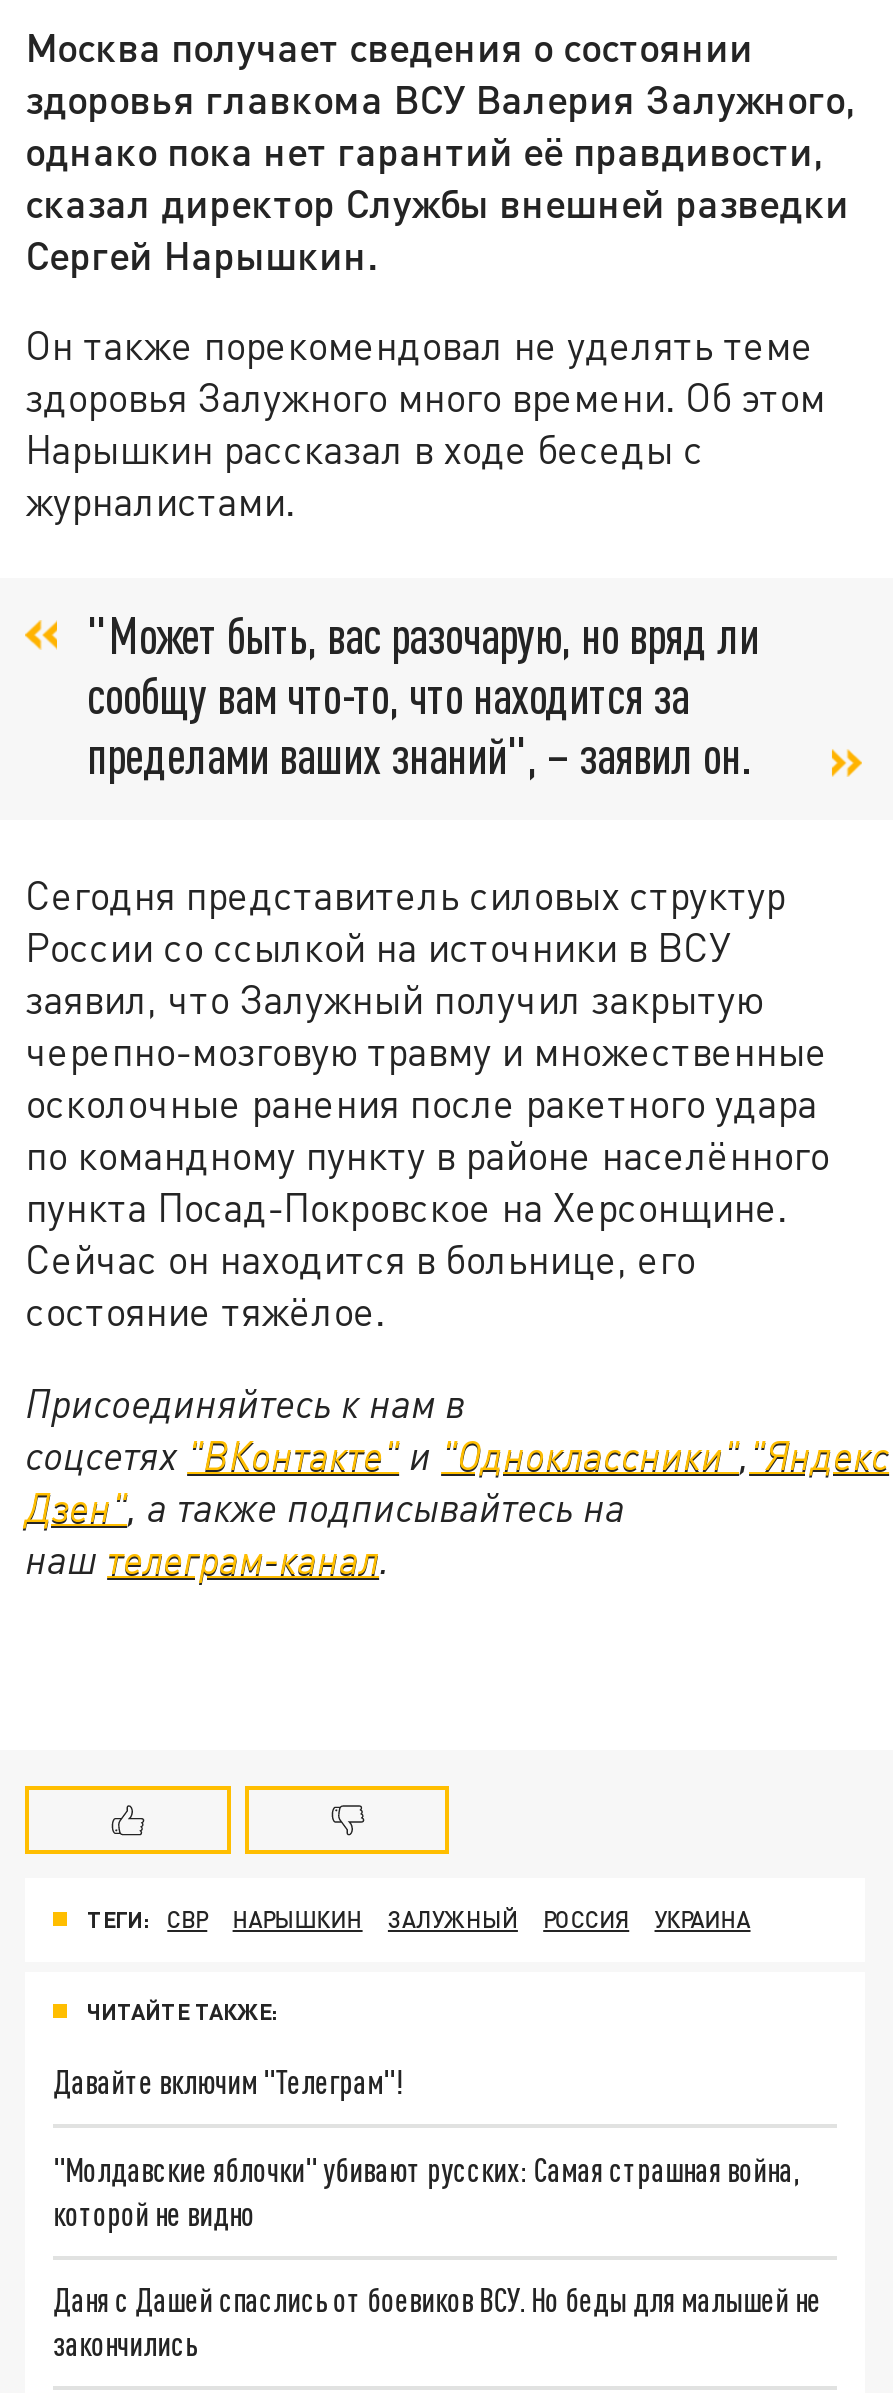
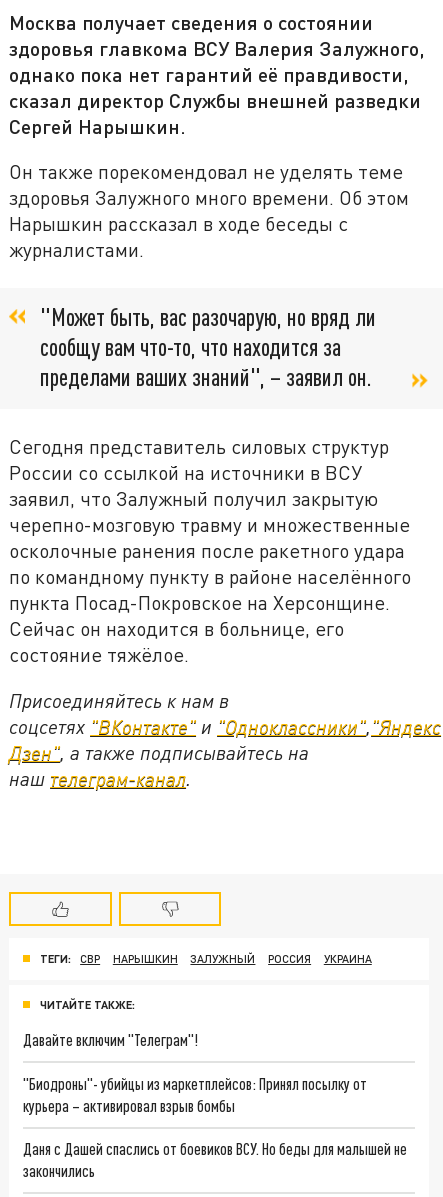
- "Молдавские яблочки" убивают русских: Самая страшная война,
- которой не видно
+ "Биодроны"- убийцы из маркетплейсов: Принял посылку от
+ курьера – активировал взрыв бомбы
